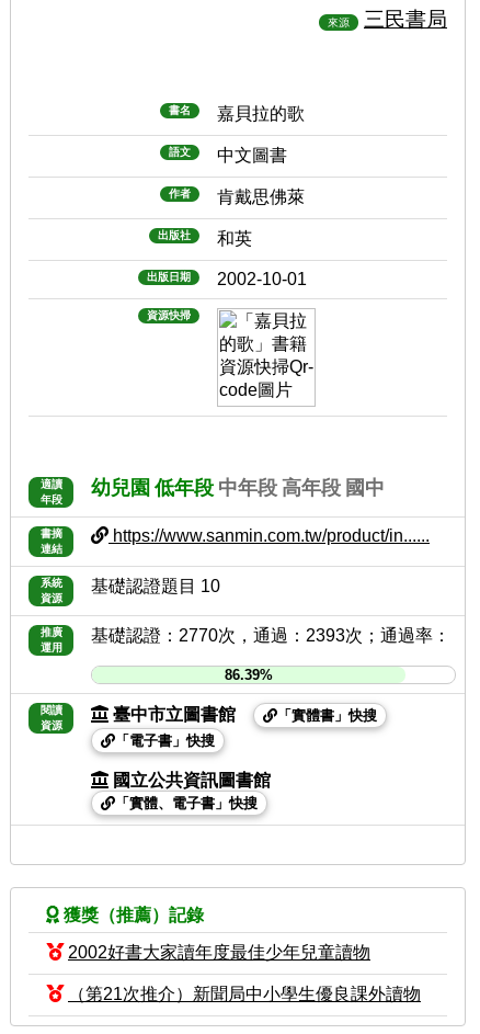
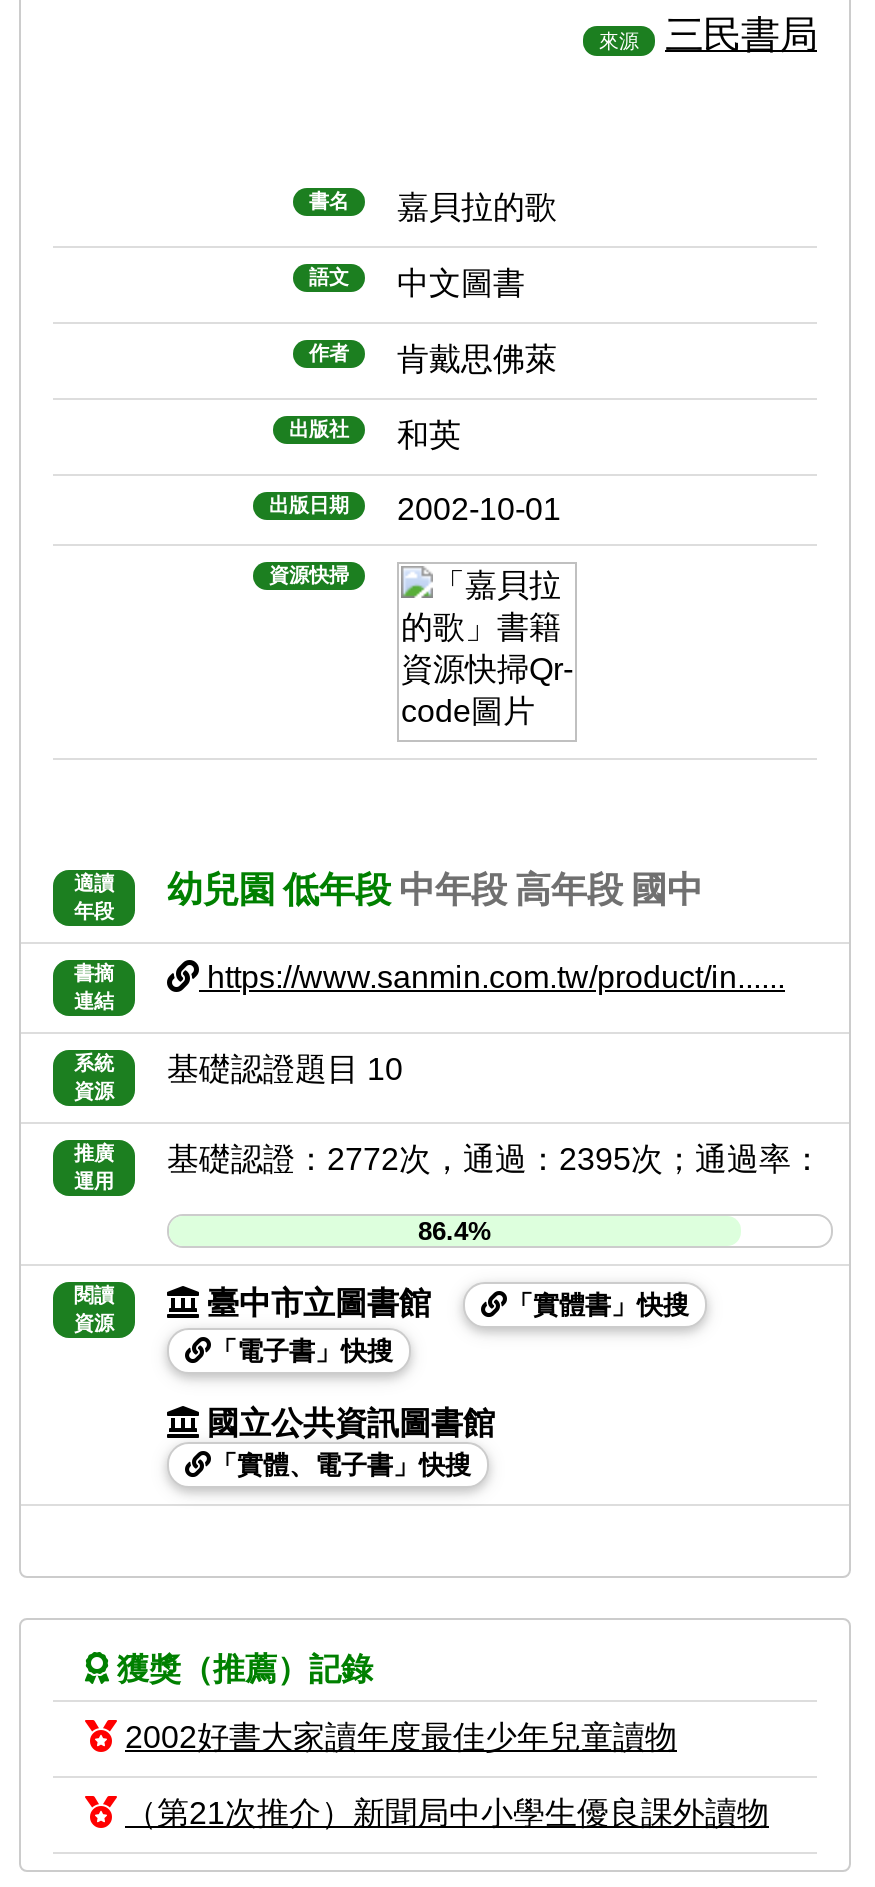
- 基礎認證：2770次，通過：2393次；通過率：
+ 基礎認證：2772次，通過：2395次；通過率：

- 86.39%
+ 86.4%
